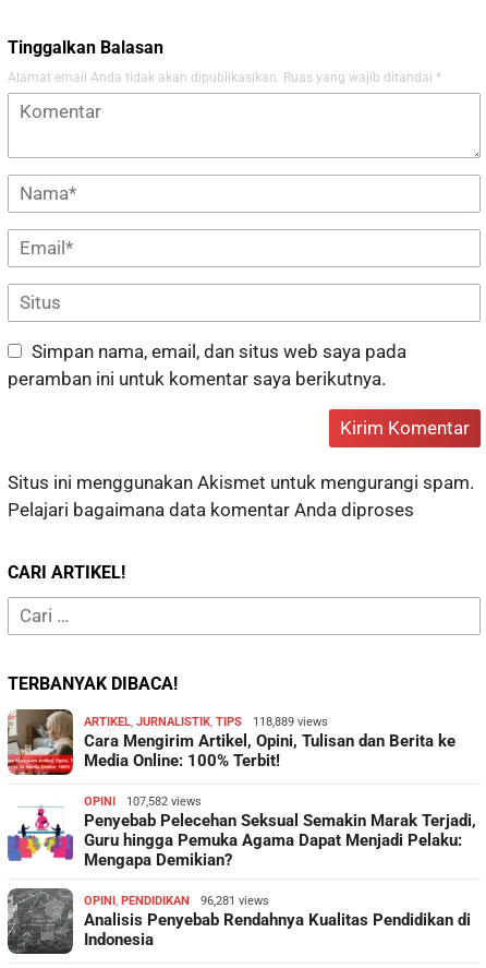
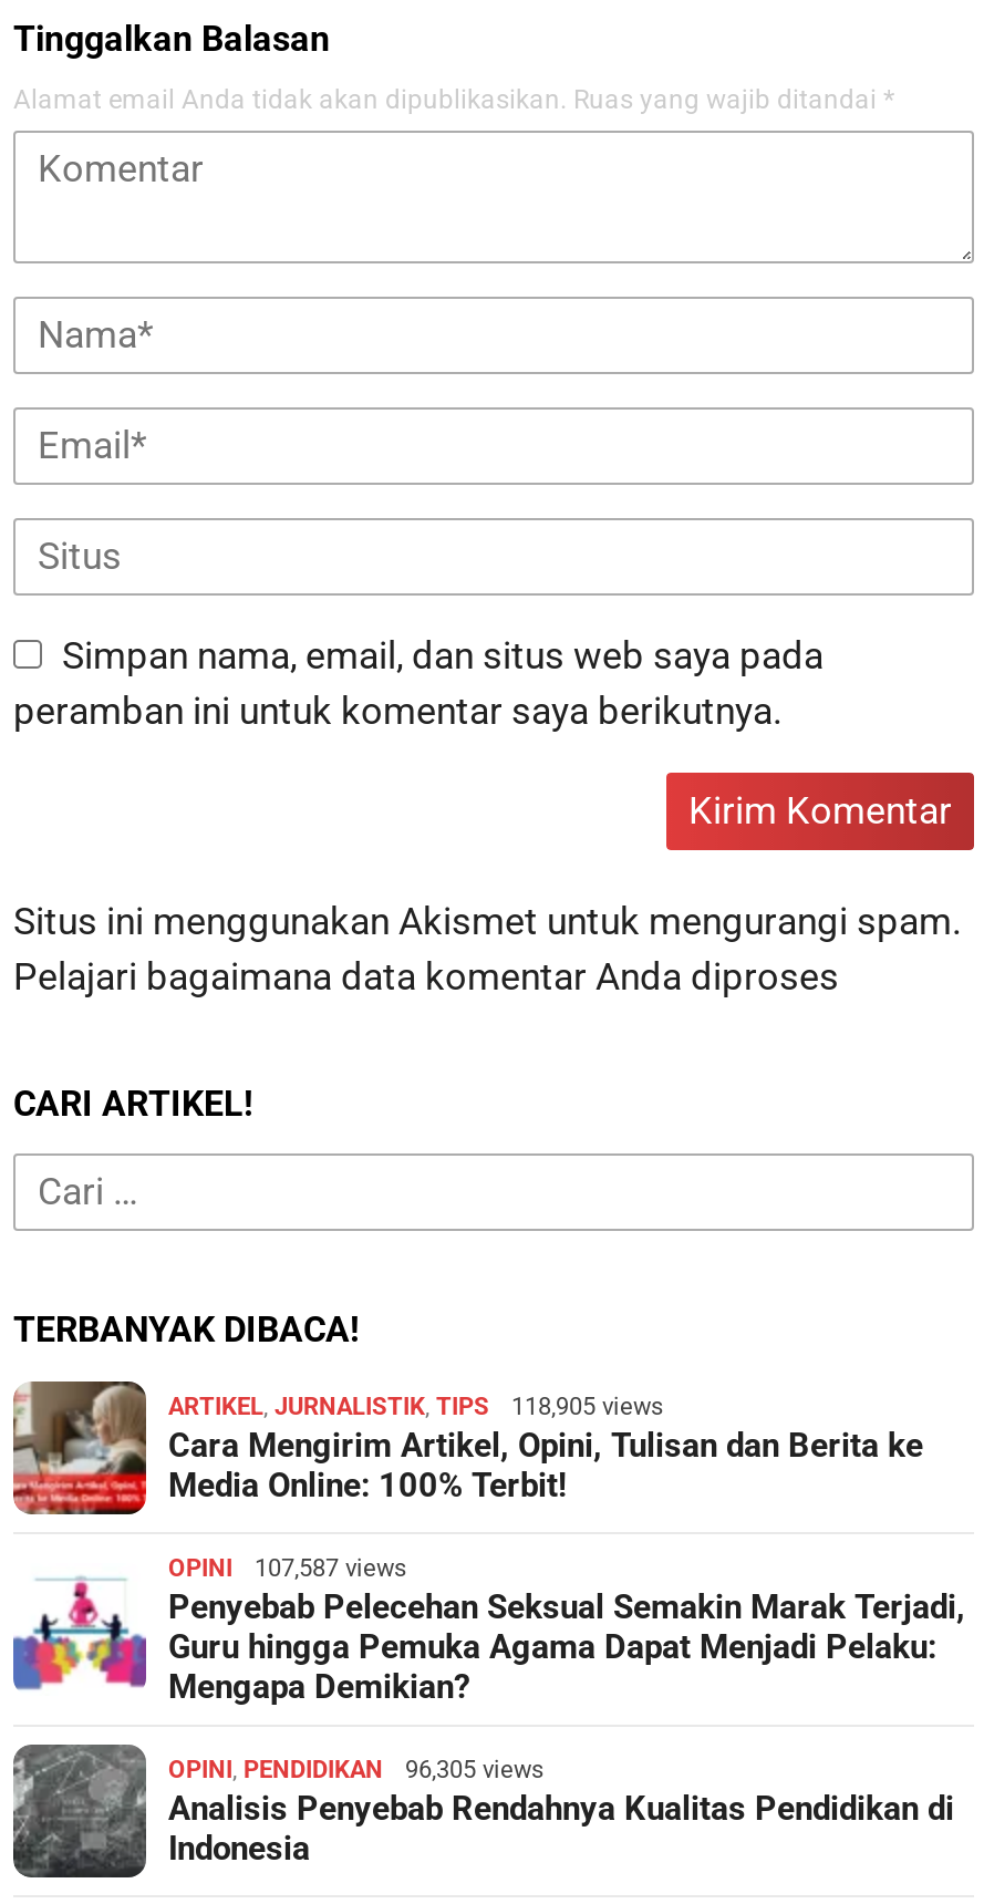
- ARTIKEL, JURNALISTIK, TIPS 118,889 views
+ ARTIKEL, JURNALISTIK, TIPS 118,905 views

- OPINI 107,582 views
+ OPINI 107,587 views

- OPINI, PENDIDIKAN 96,281 views
+ OPINI, PENDIDIKAN 96,305 views
